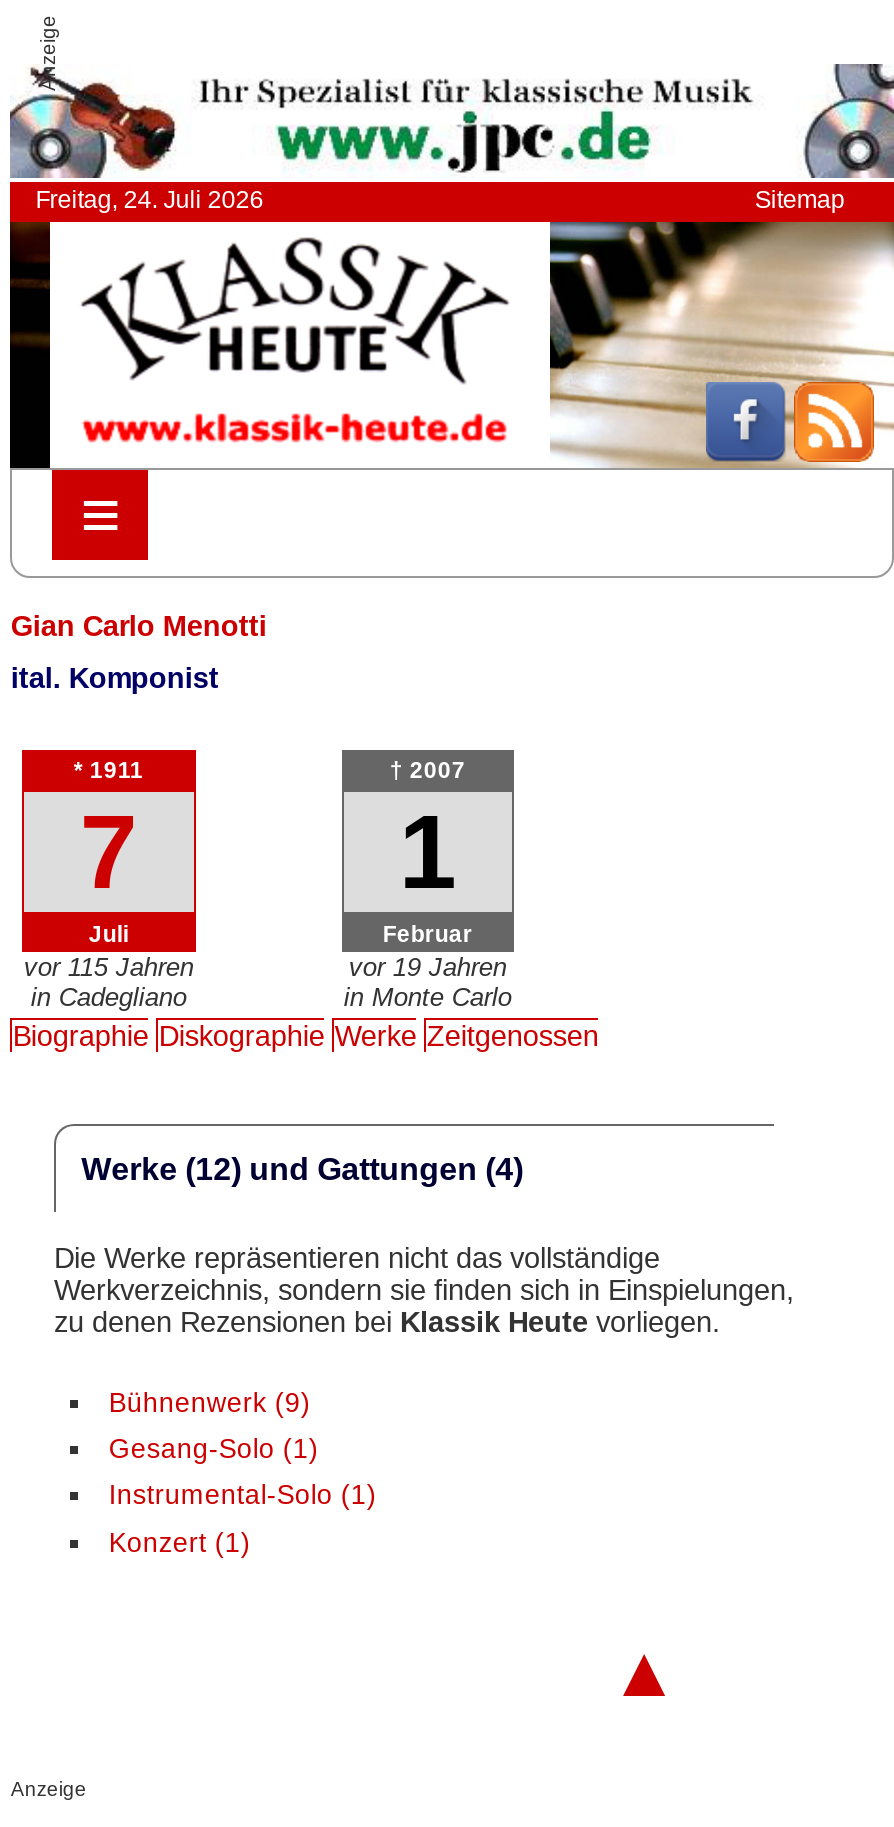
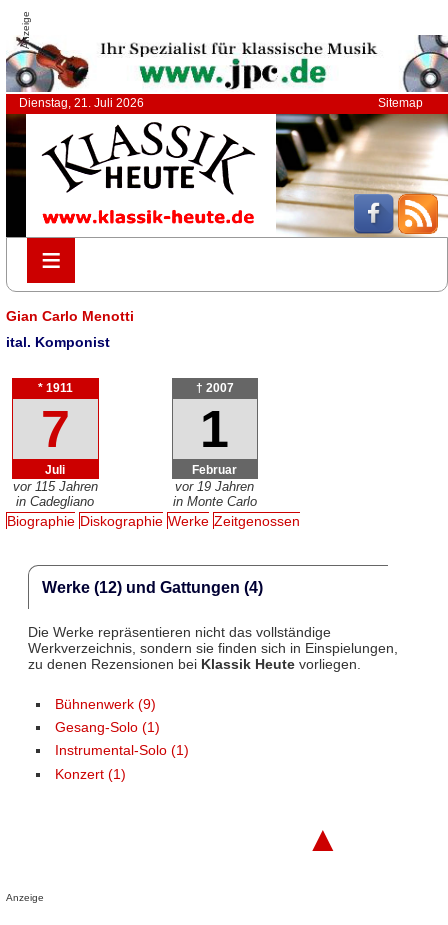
- Freitag, 24. Juli 2026
+ Dienstag, 21. Juli 2026
